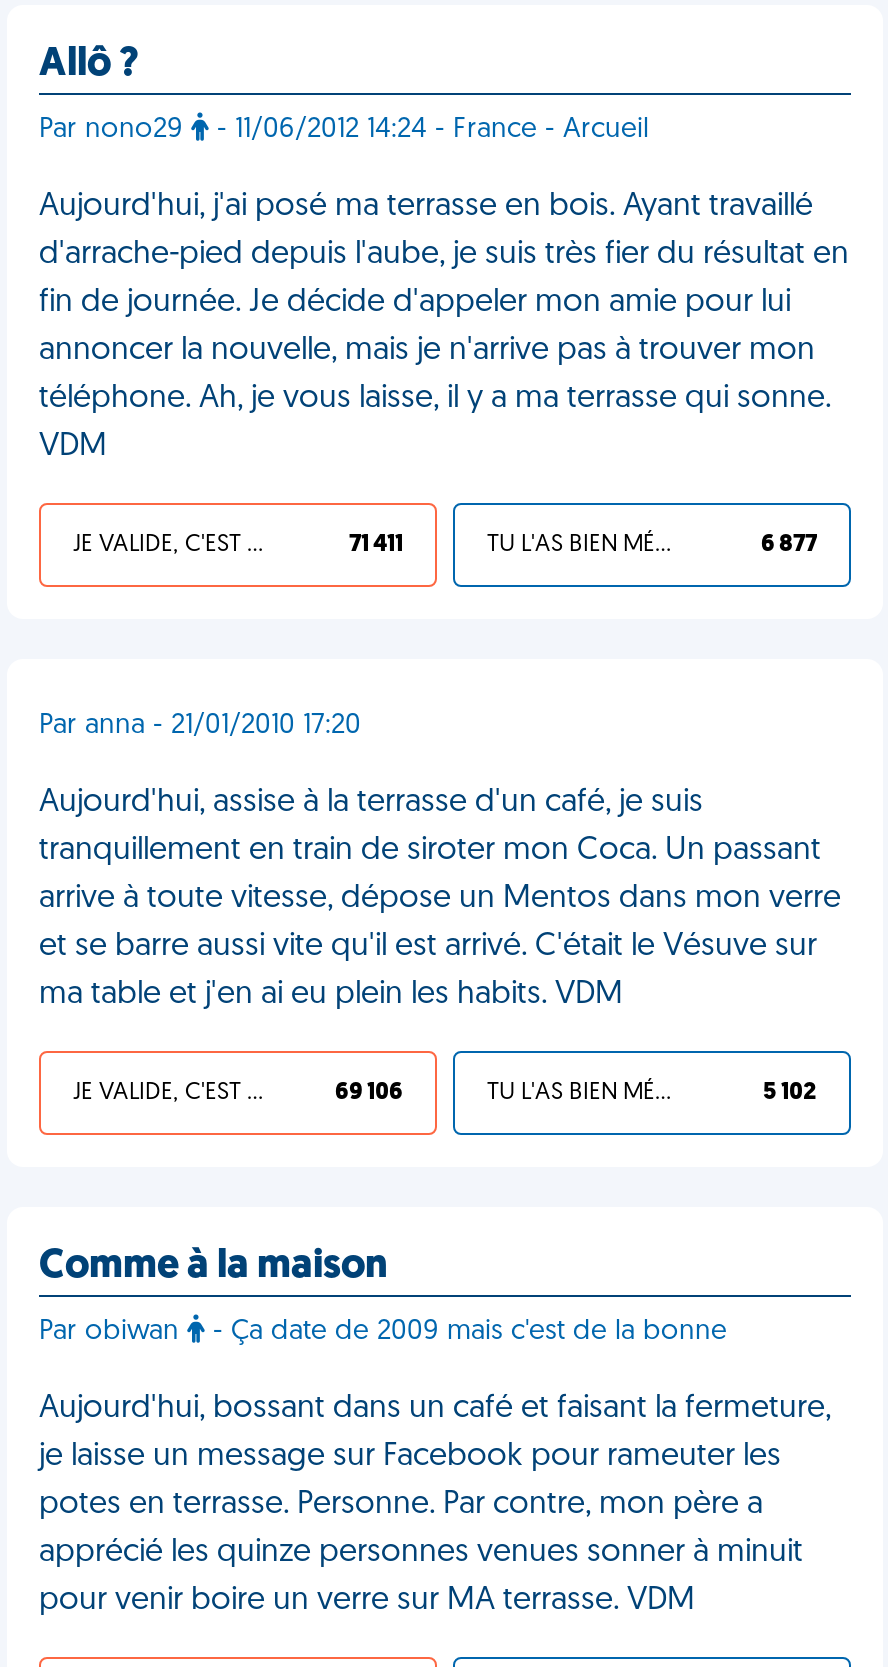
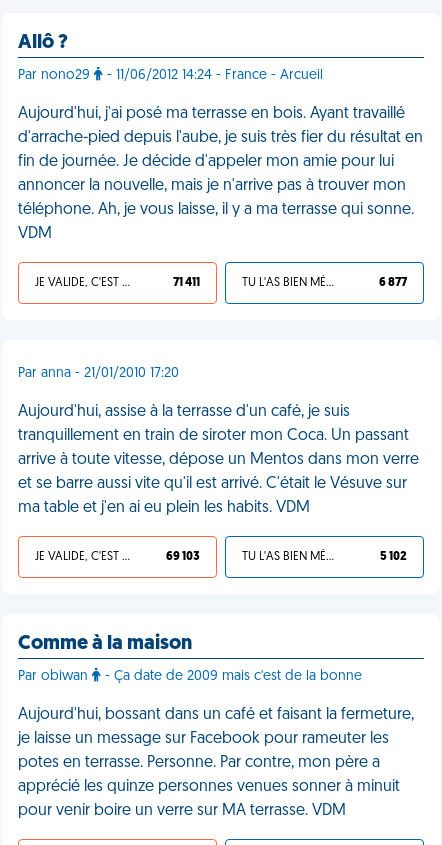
- 69 106
+ 69 103
